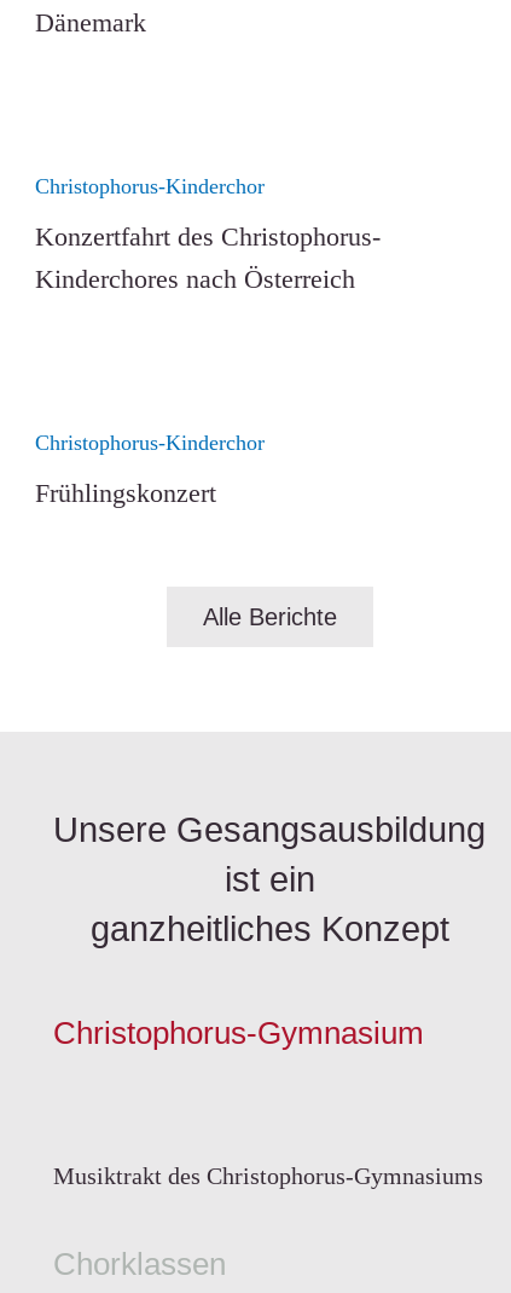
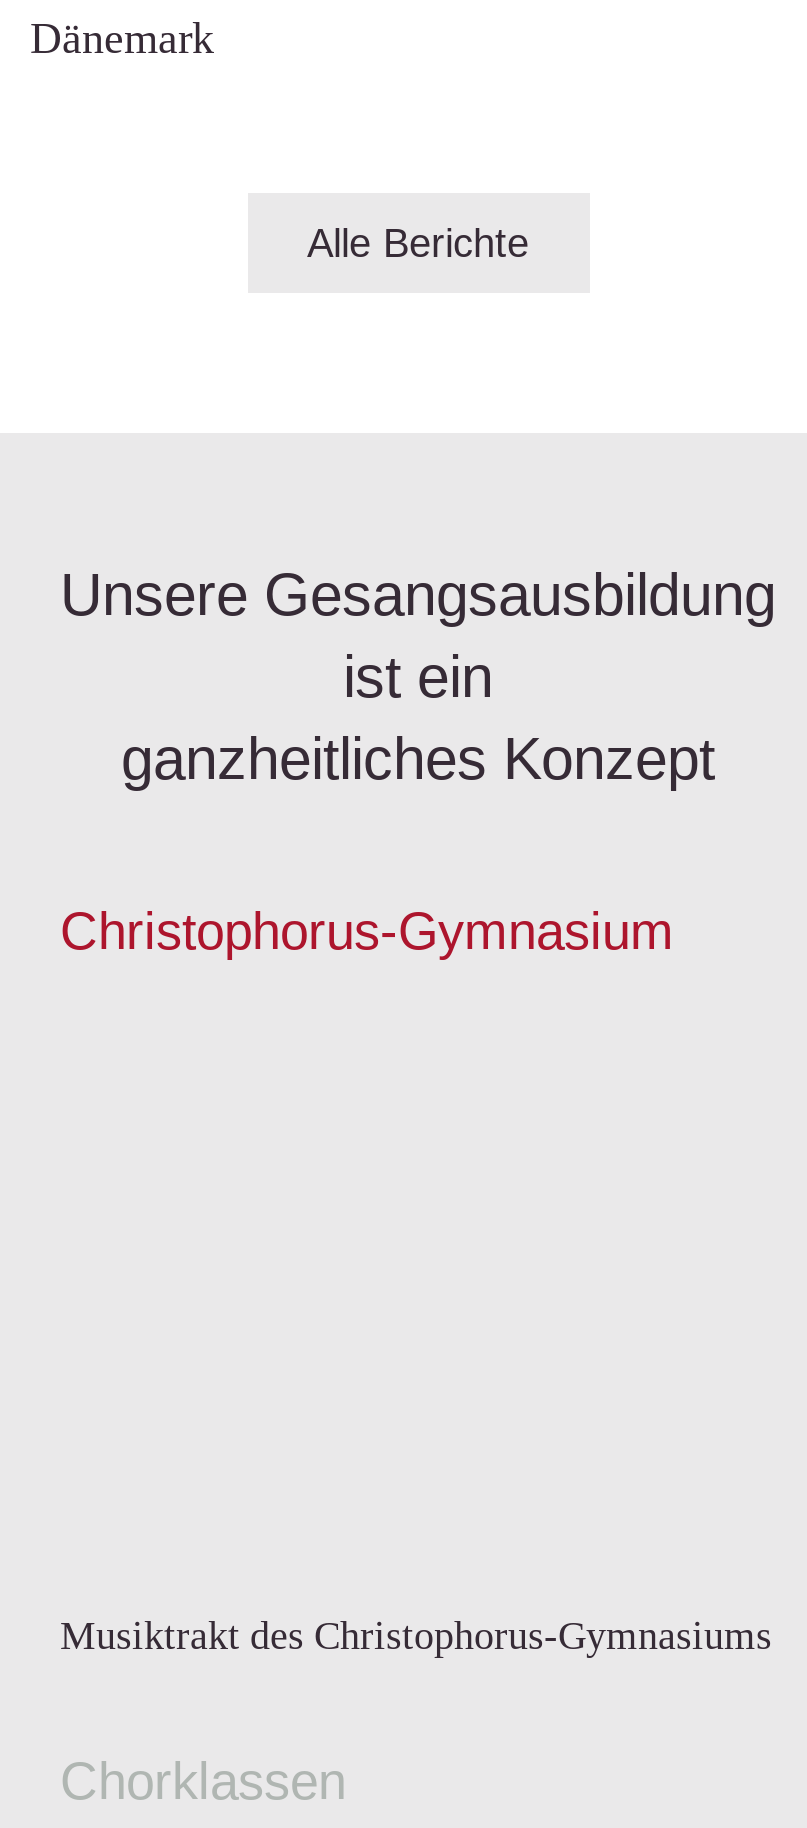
- Christophorus-Kinderchor

- Konzertfahrt des Christophorus-
- Kinderchores nach Österreich

- Christophorus-Kinderchor

- Frühlingskonzert

moved up: Alle Berichte | Unsere Gesangsausbildung | ist ein | ganzheitliches Konzept | Christophorus-Gymnasium
